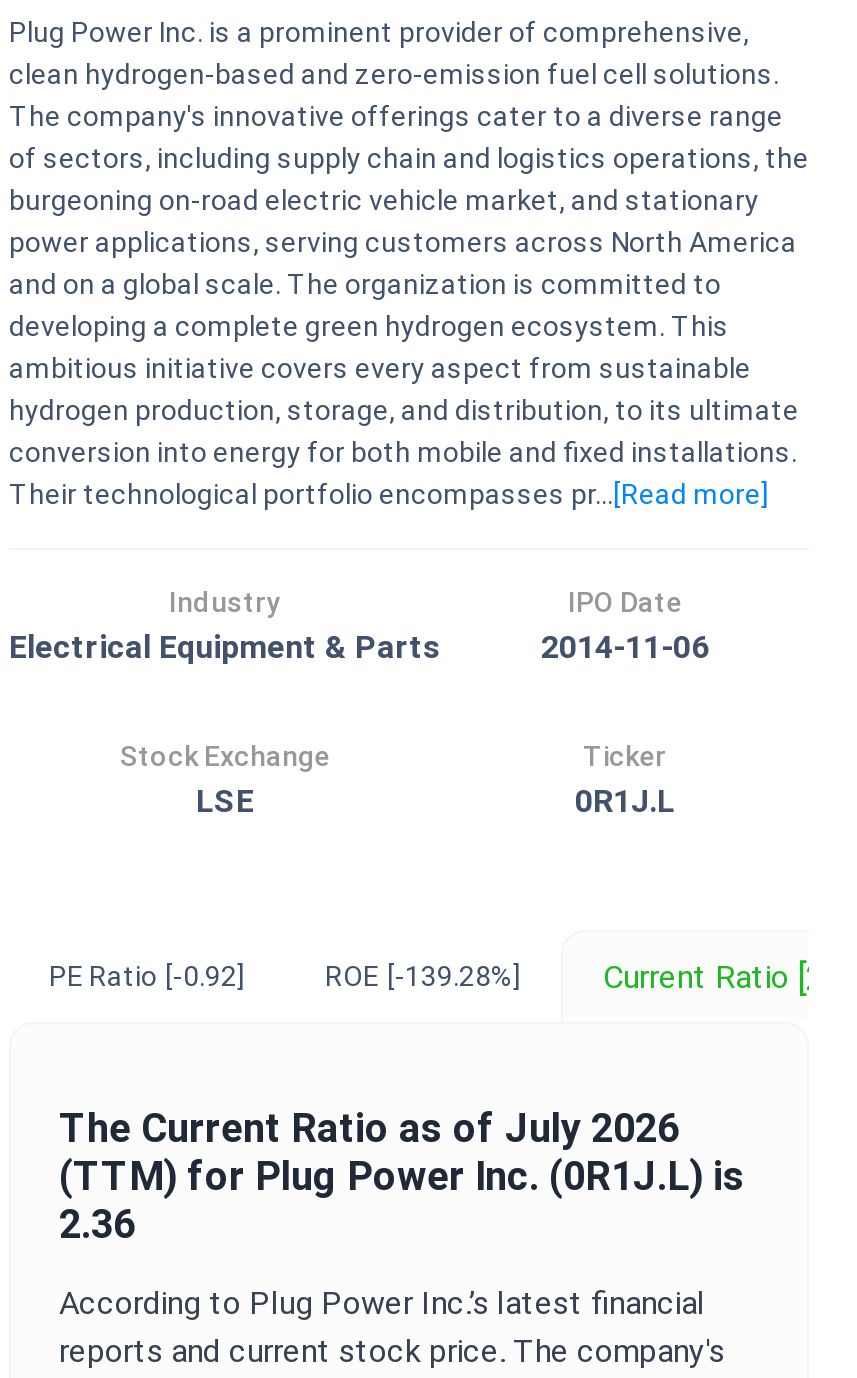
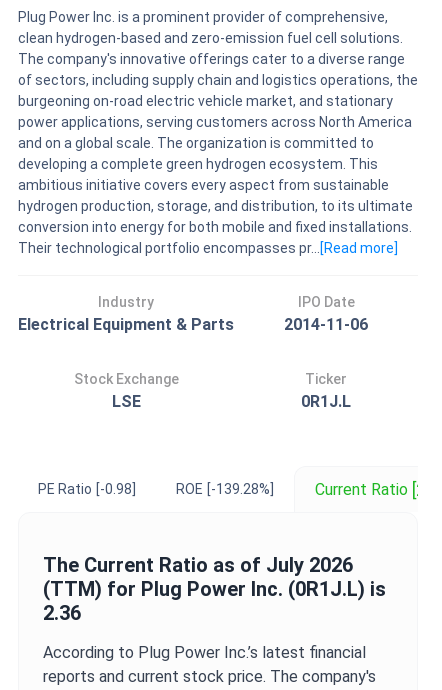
- PE Ratio [-0.92]
+ PE Ratio [-0.98]
